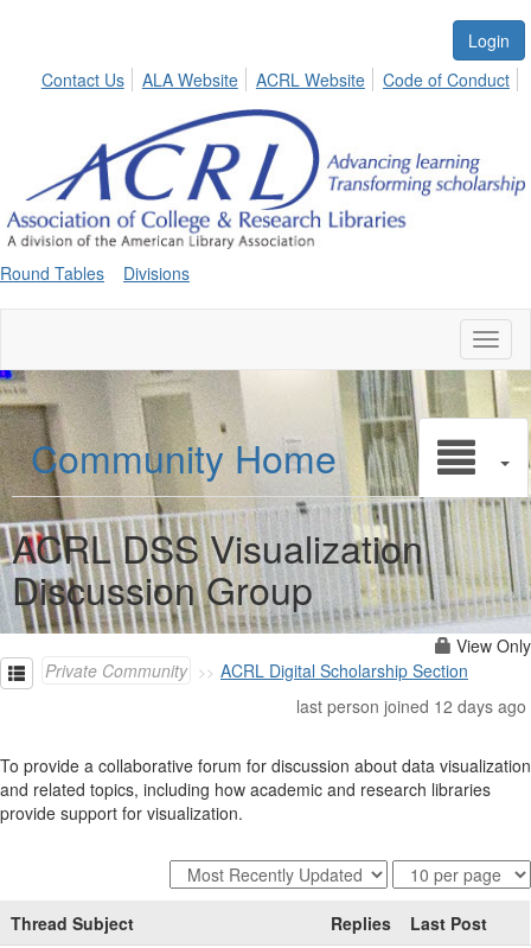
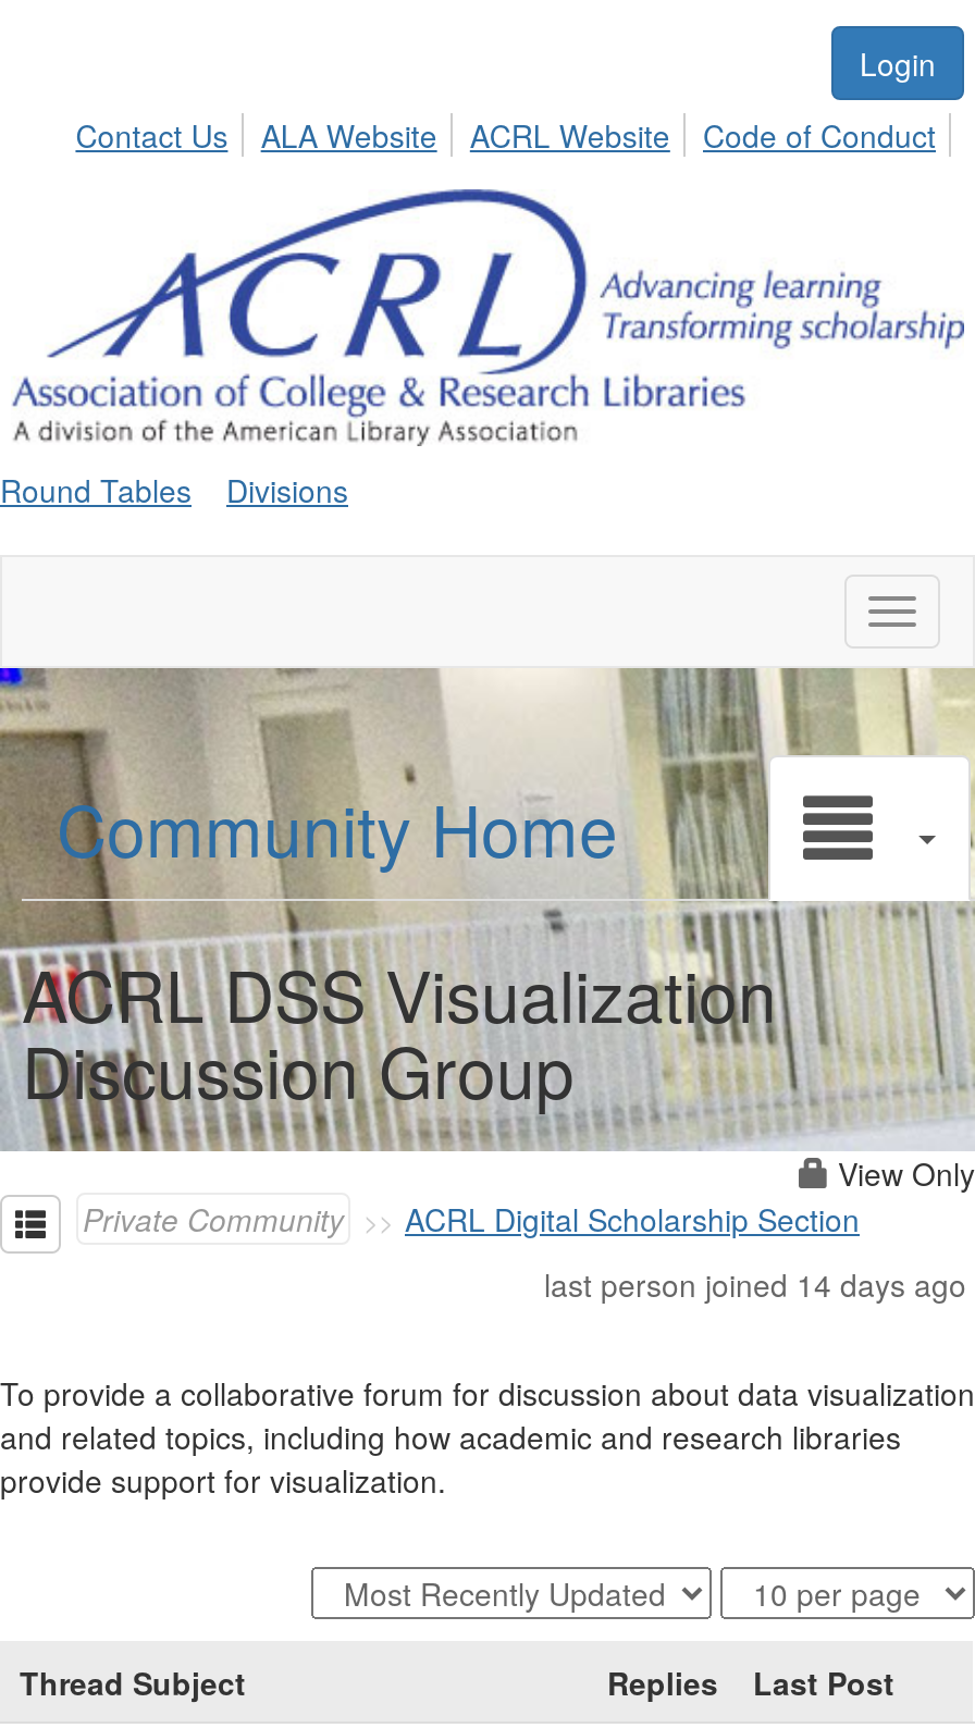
- last person joined 12 days ago
+ last person joined 14 days ago
